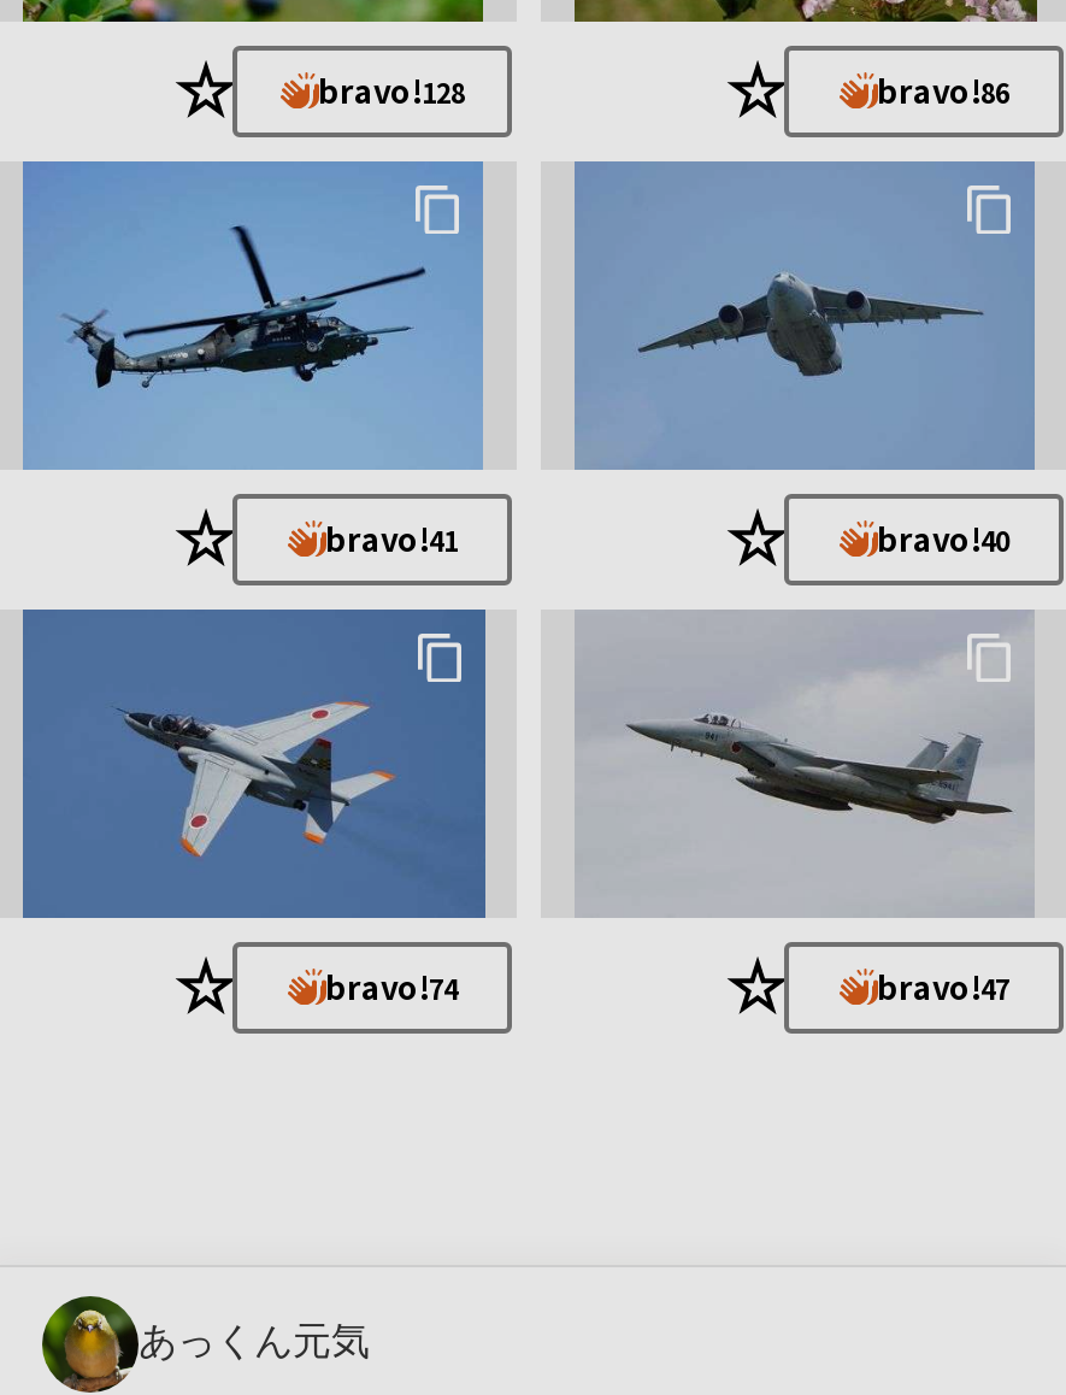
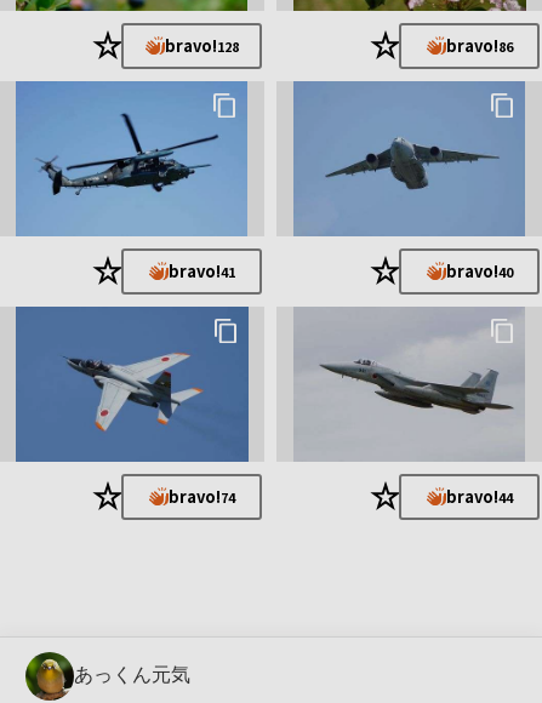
- bravo!47
+ bravo!44
